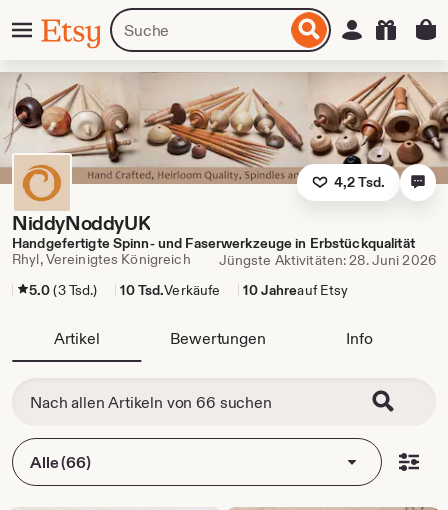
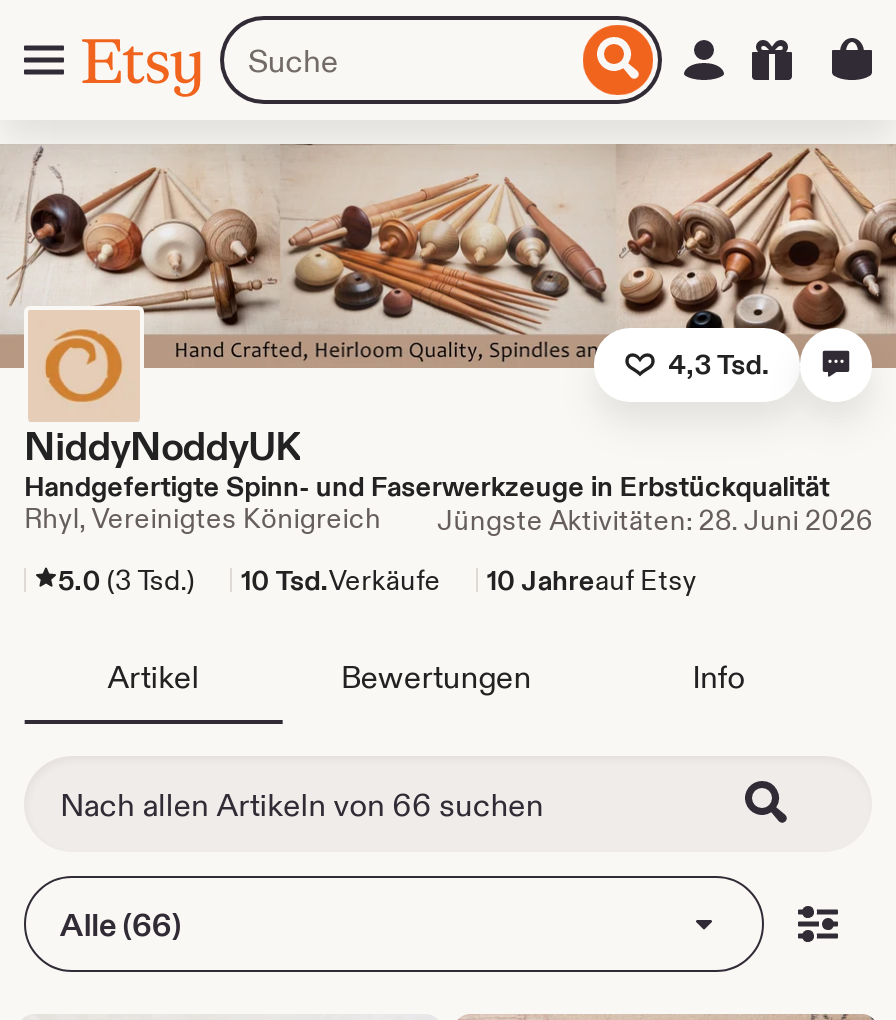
- 4,2 Tsd.
+ 4,3 Tsd.
